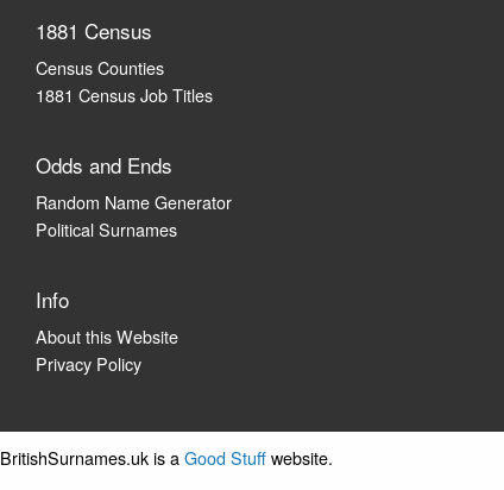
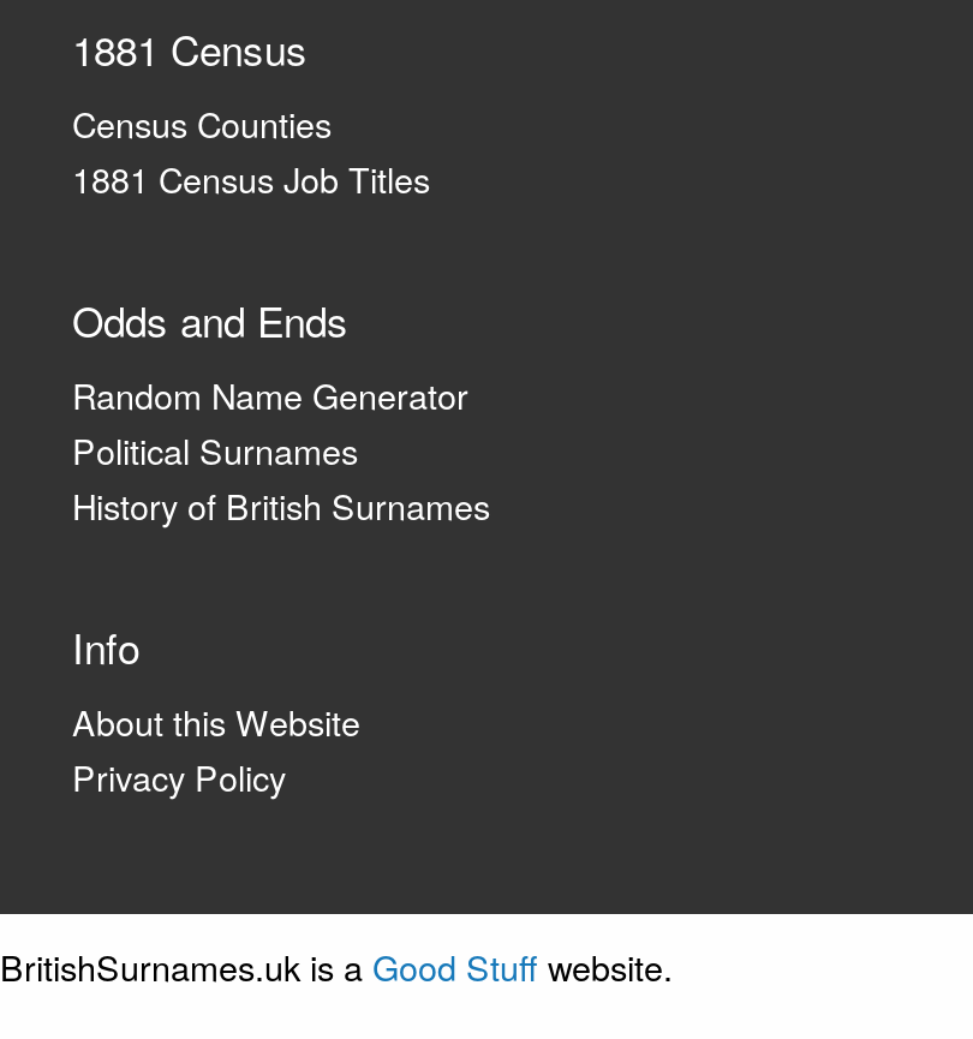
+ History of British Surnames
